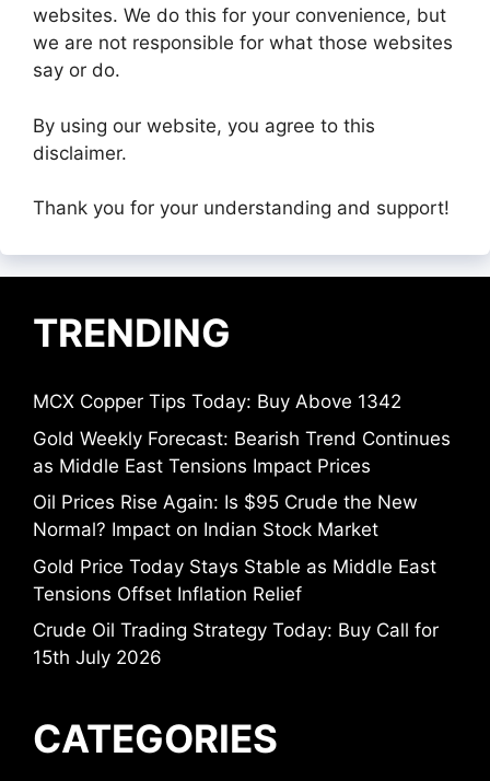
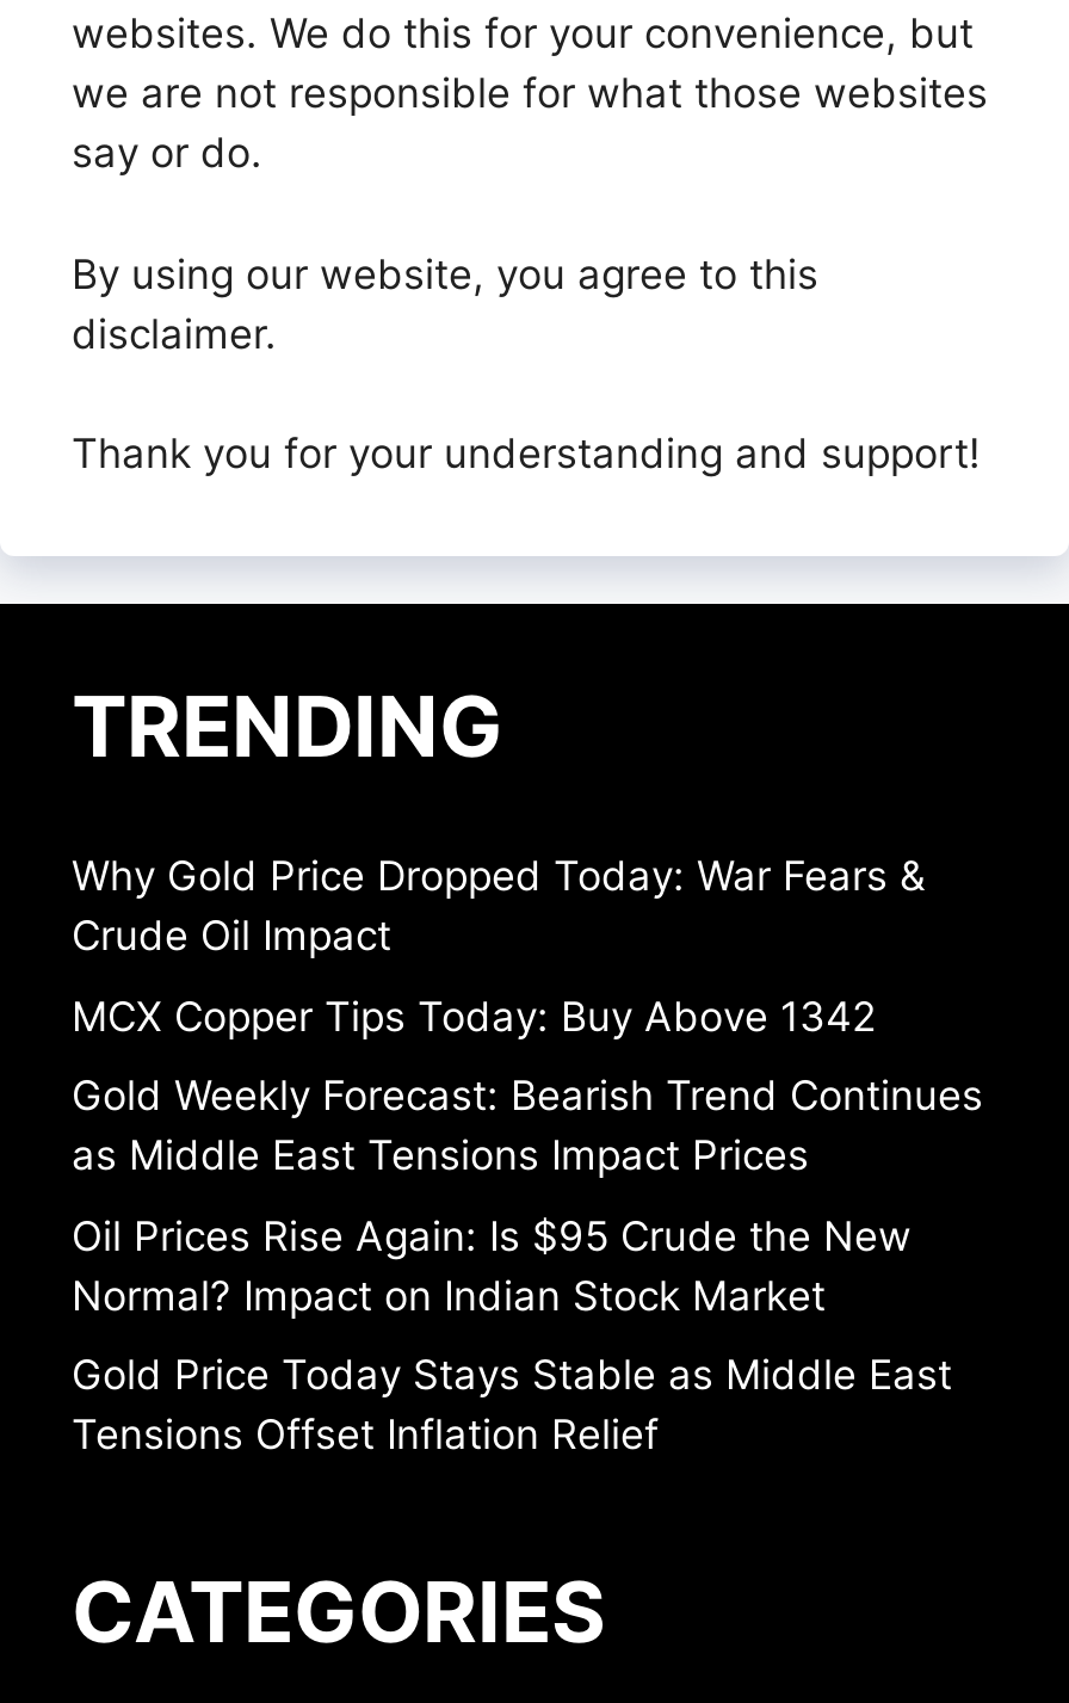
+ Why Gold Price Dropped Today: War Fears &
+ Crude Oil Impact

moved down: MCX Copper Tips Today: Buy Above 1342 | Gold Weekly Forecast: Bearish Trend Continues | as Middle East Tensions Impact Prices | Oil Prices Rise Again: Is $95 Crude the New | Normal? Impact on Indian Stock Market | Gold Price Today Stays Stable as Middle East | Tensions Offset Inflation Relief

- Crude Oil Trading Strategy Today: Buy Call for
- 15th July 2026
